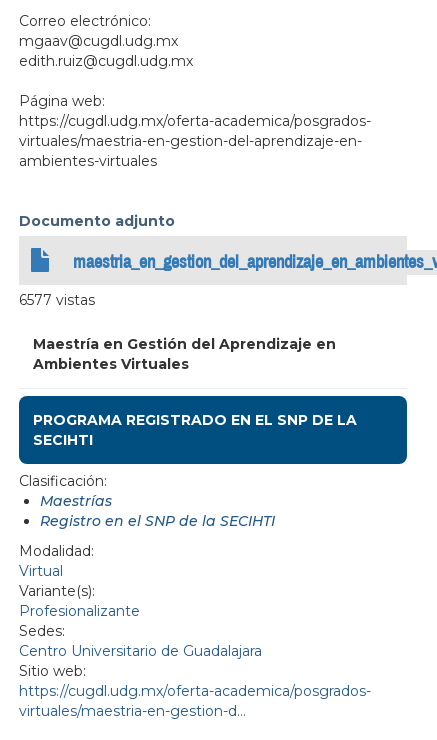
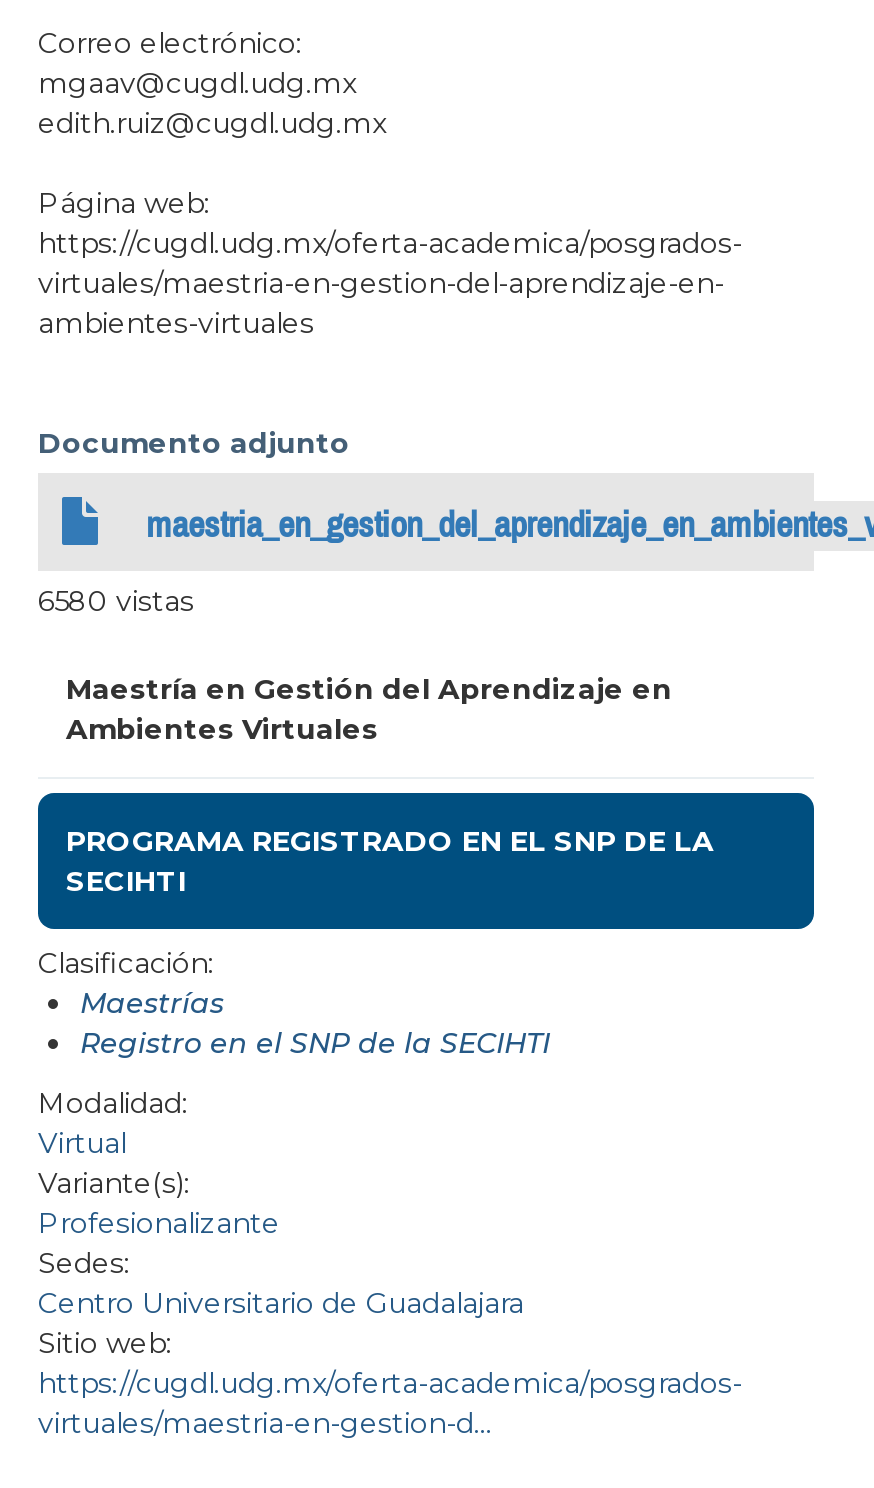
- 6577 vistas
+ 6580 vistas
